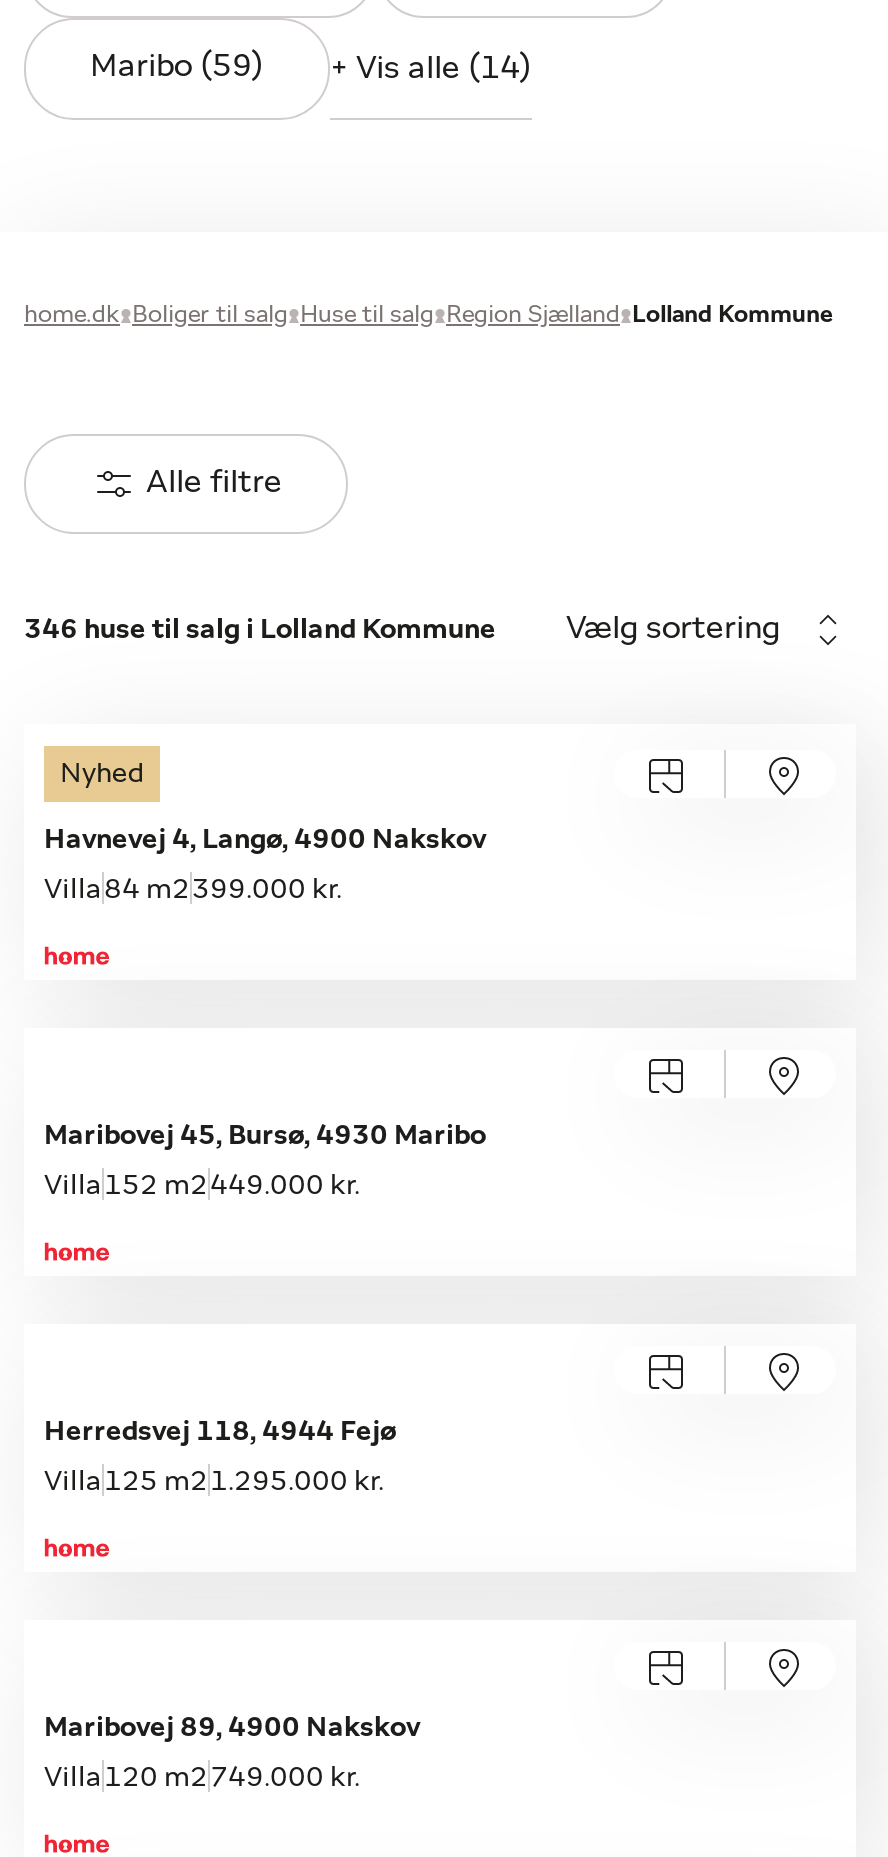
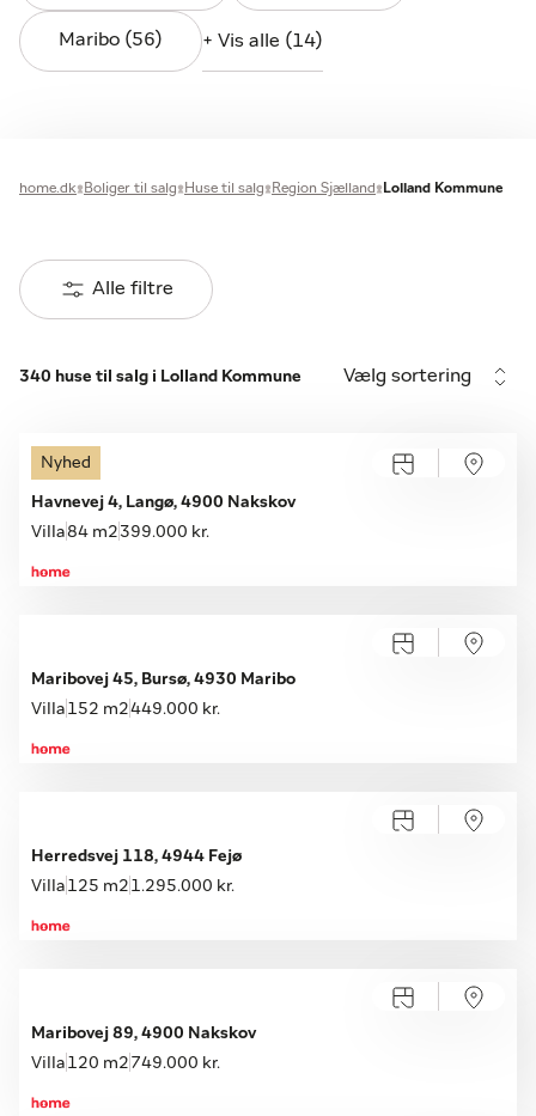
- Maribo (59)
+ Maribo (56)

- 346 huse til salg i Lolland Kommune
+ 340 huse til salg i Lolland Kommune
